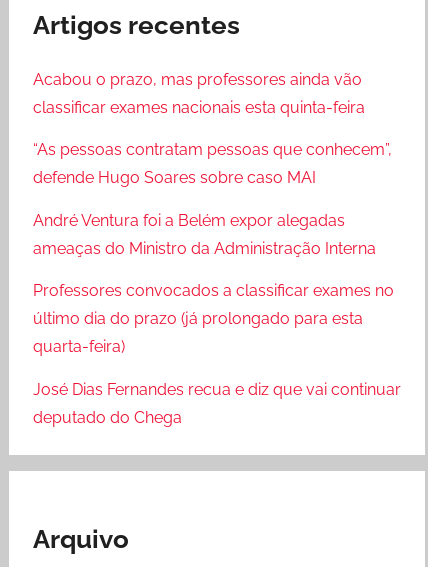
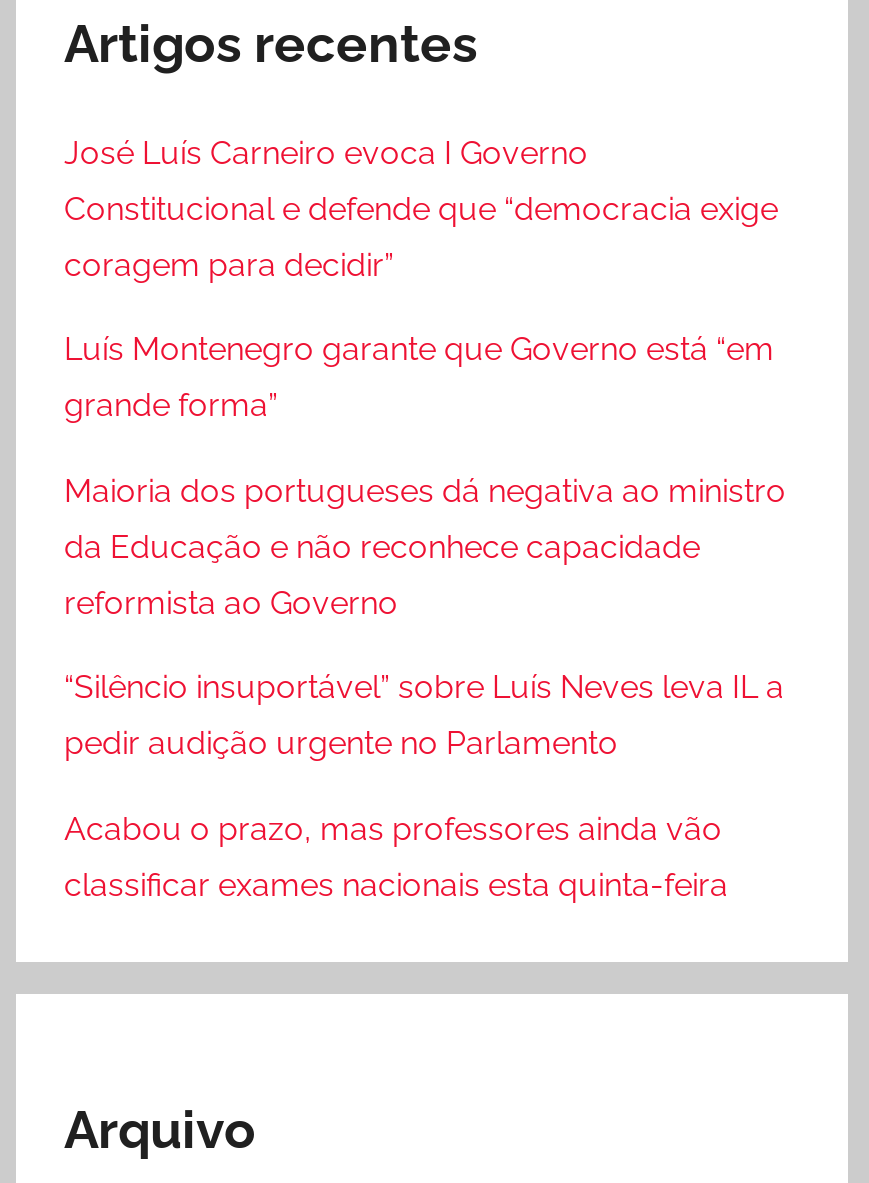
+ José Luís Carneiro evoca I Governo
+ Constitucional e defende que “democracia exige
+ coragem para decidir”
+ Luís Montenegro garante que Governo está “em
+ grande forma”
+ Maioria dos portugueses dá negativa ao ministro
+ da Educação e não reconhece capacidade
+ reformista ao Governo
+ “Silêncio insuportável” sobre Luís Neves leva IL a
+ pedir audição urgente no Parlamento

moved down: Acabou o prazo, mas professores ainda vão | classificar exames nacionais esta quinta-feira

- “As pessoas contratam pessoas que conhecem”,
- defende Hugo Soares sobre caso MAI
- André Ventura foi a Belém expor alegadas
- ameaças do Ministro da Administração Interna
- Professores convocados a classificar exames no
- último dia do prazo (já prolongado para esta
- quarta-feira)
- José Dias Fernandes recua e diz que vai continuar
- deputado do Chega
